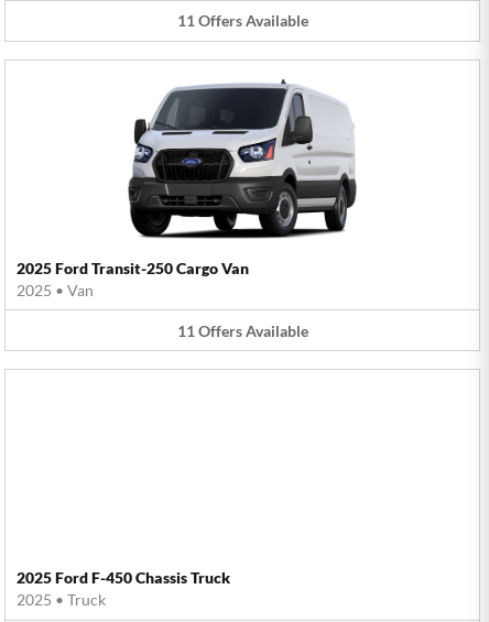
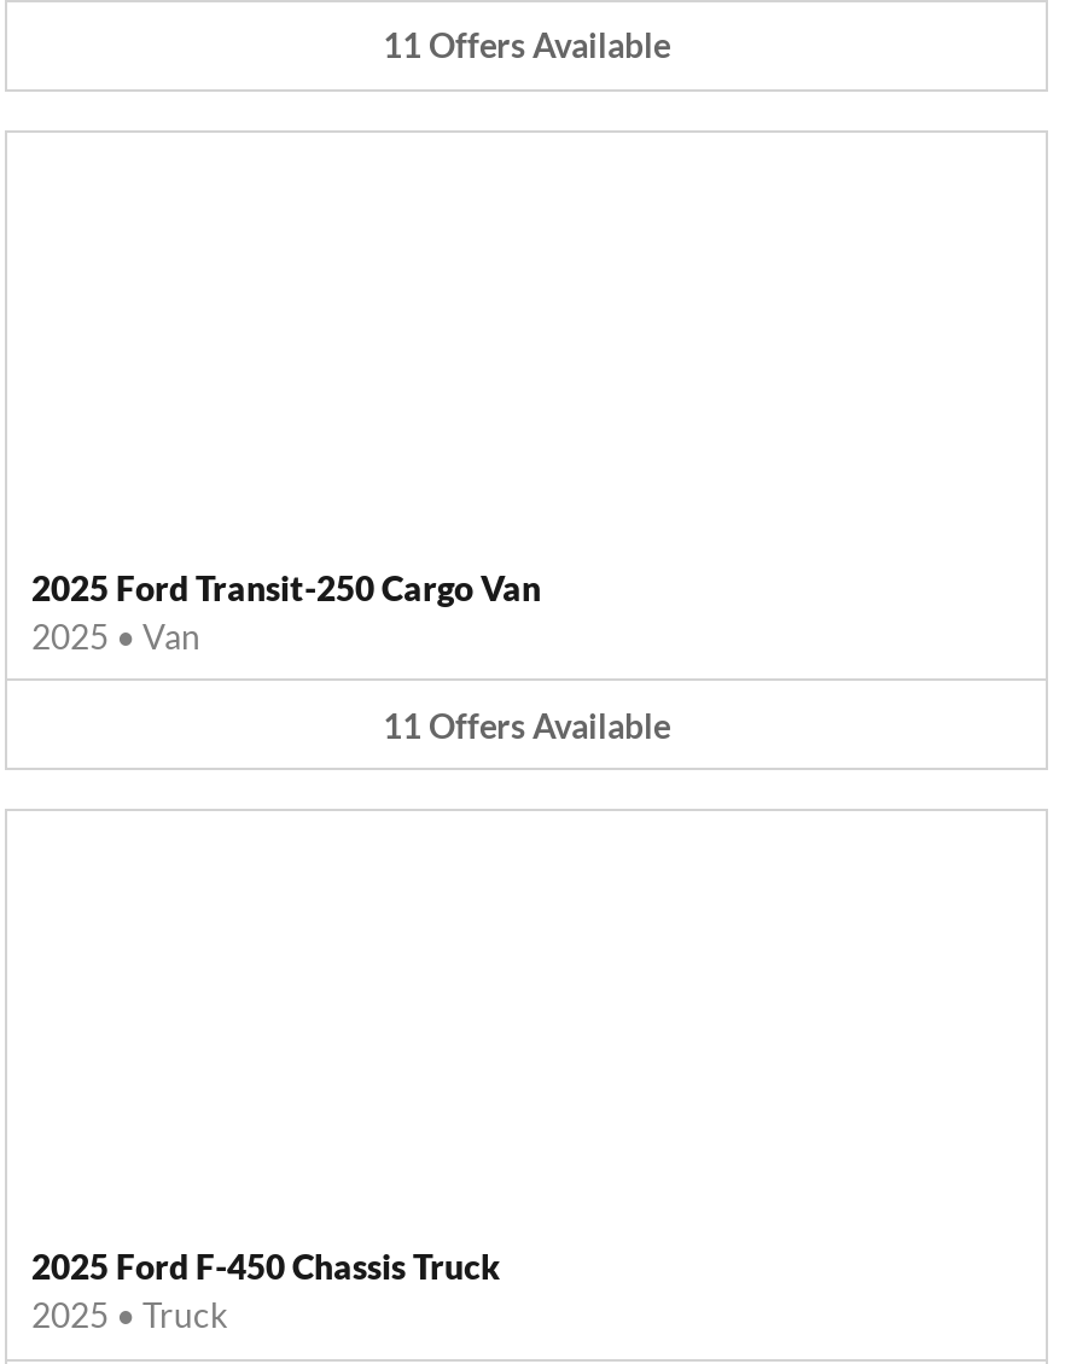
- [image]
